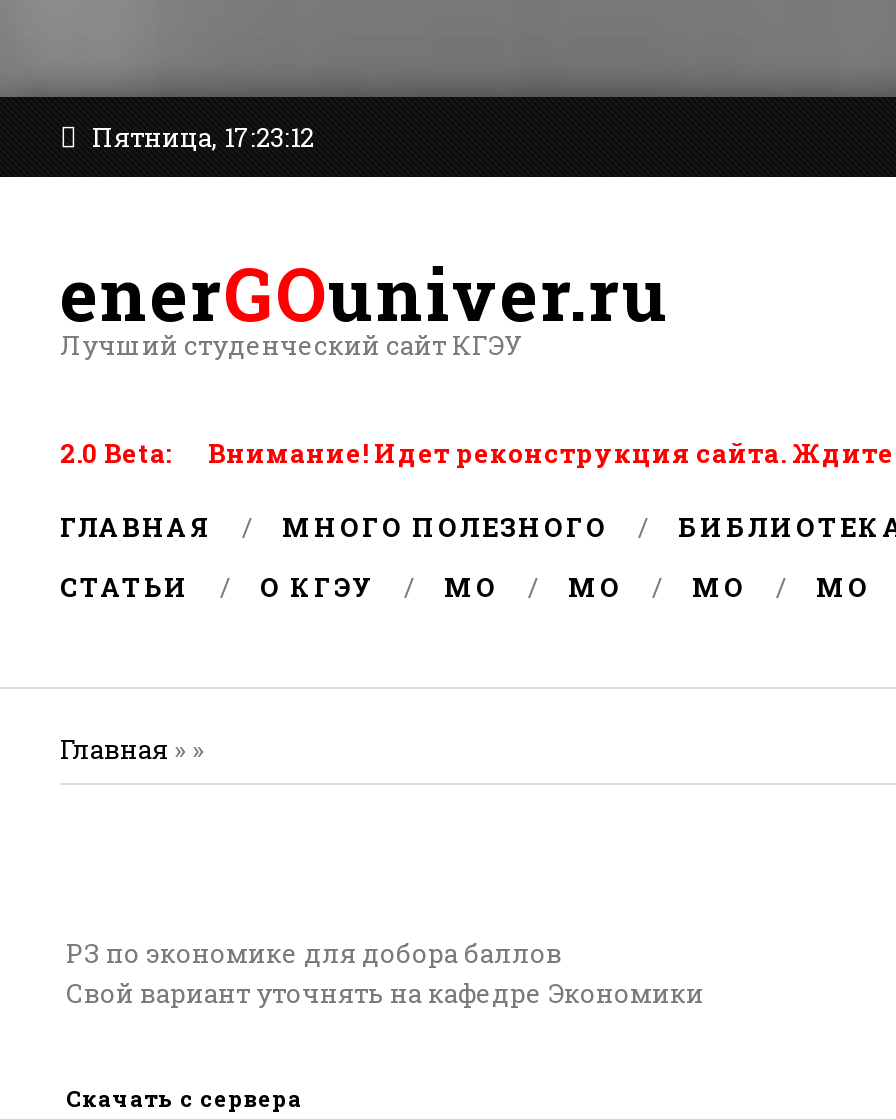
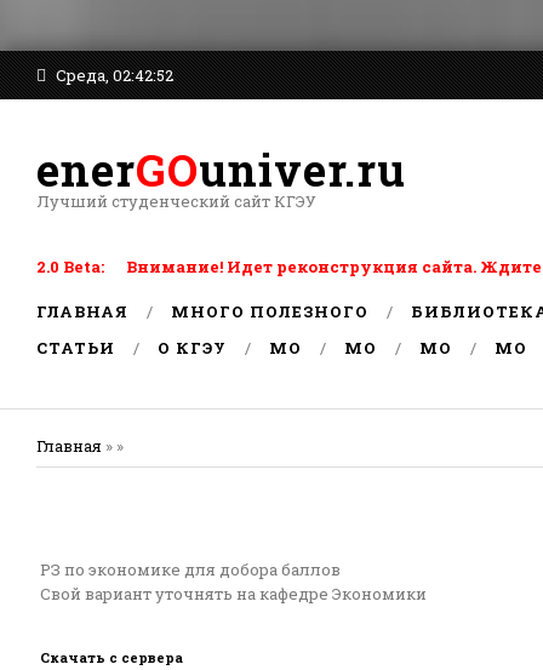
- Пятница, 17:23:12
+ Среда, 02:42:52
